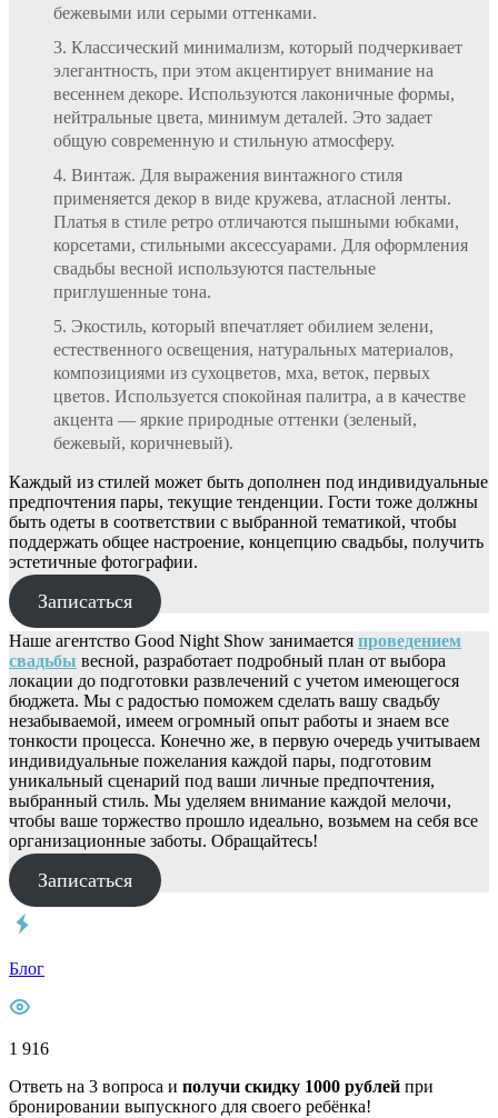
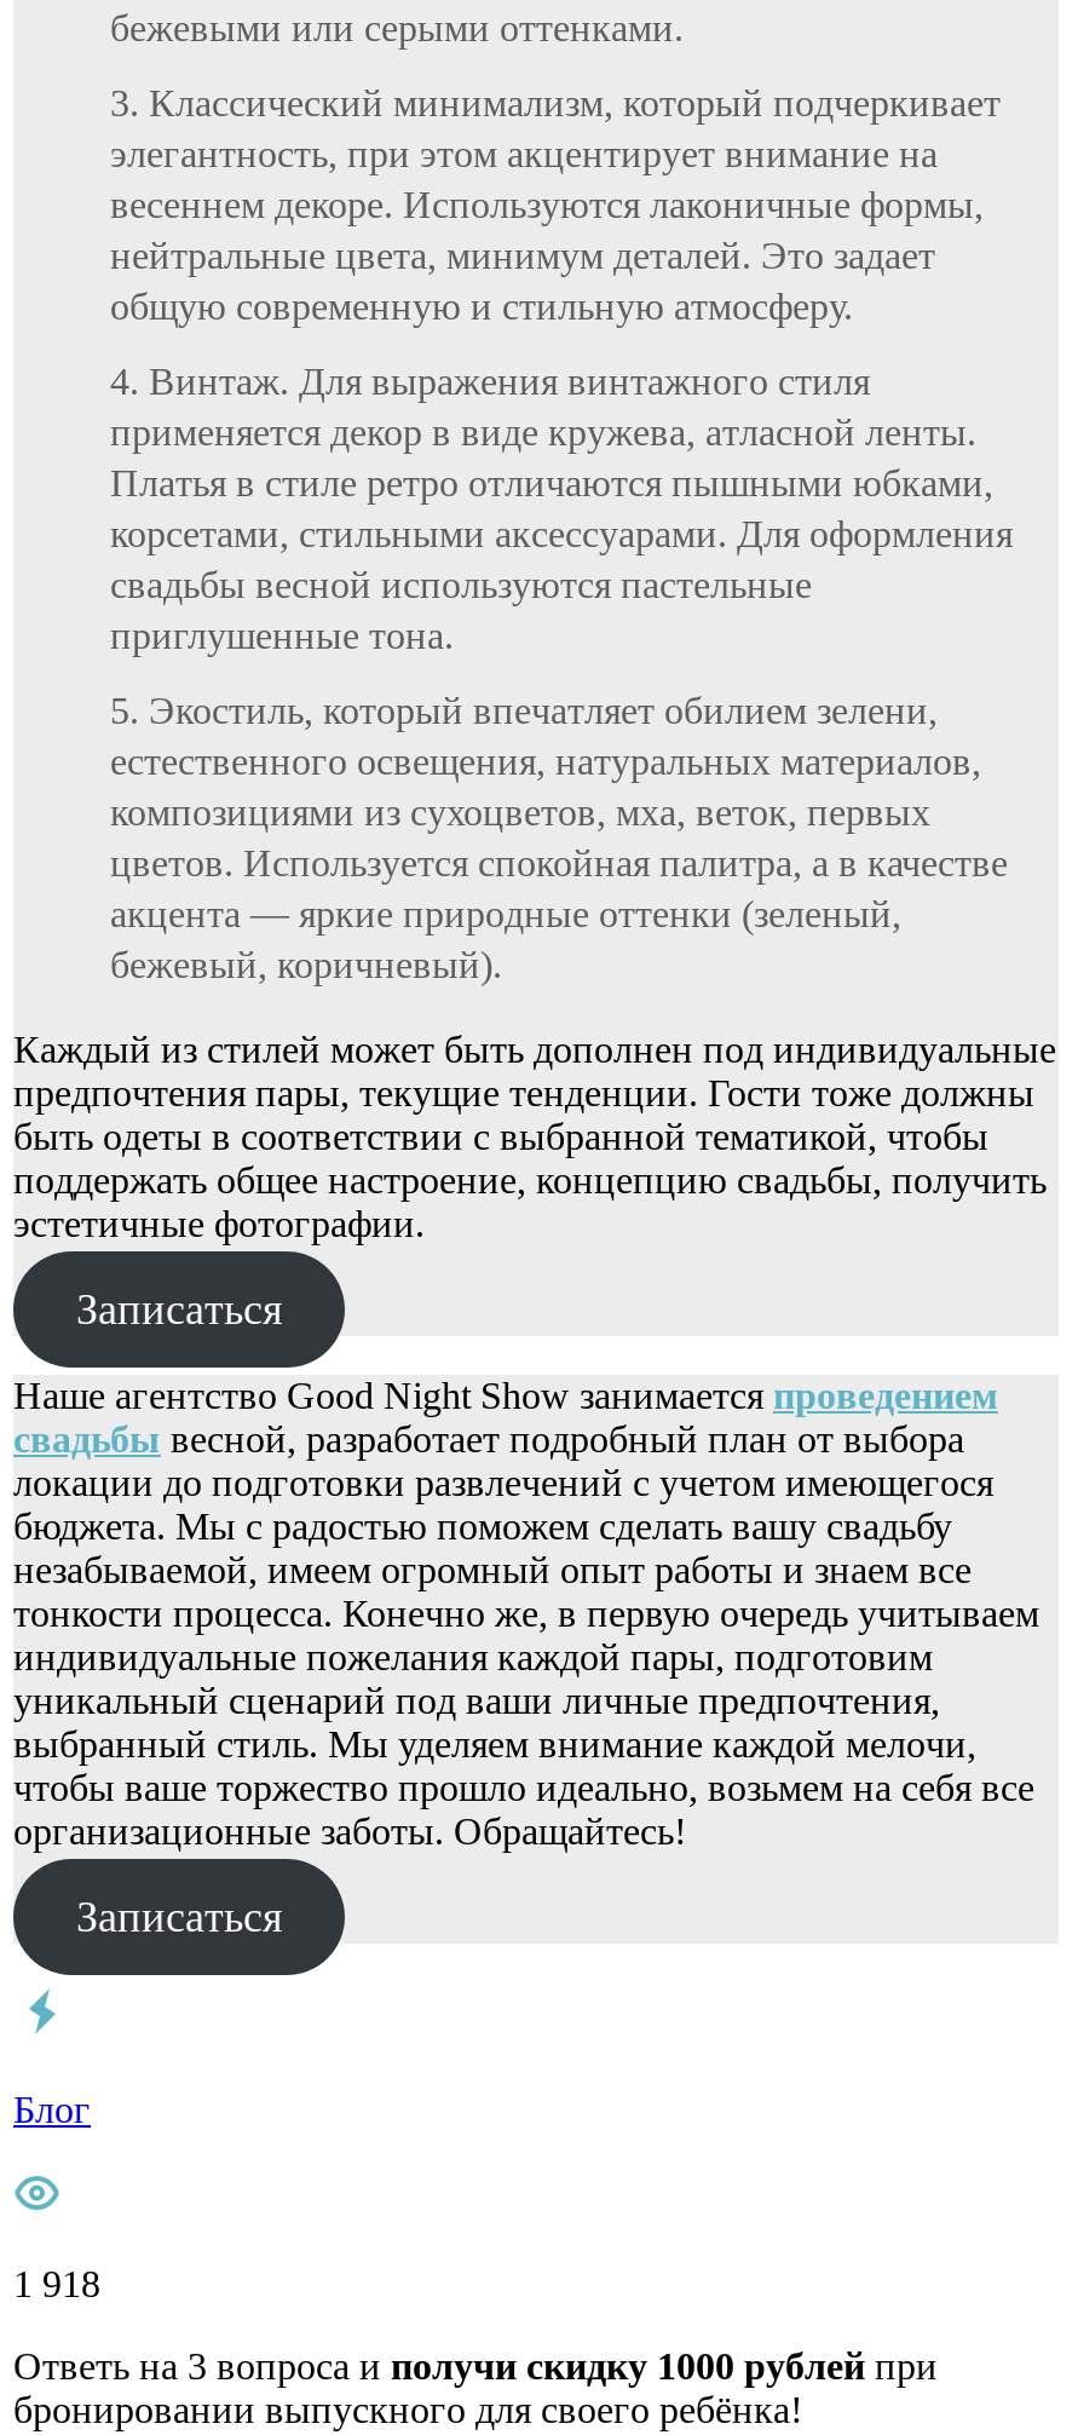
- 1 916
+ 1 918
